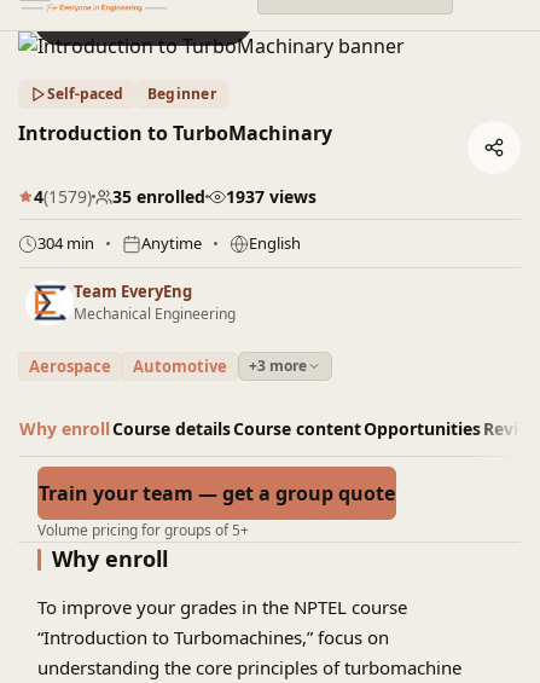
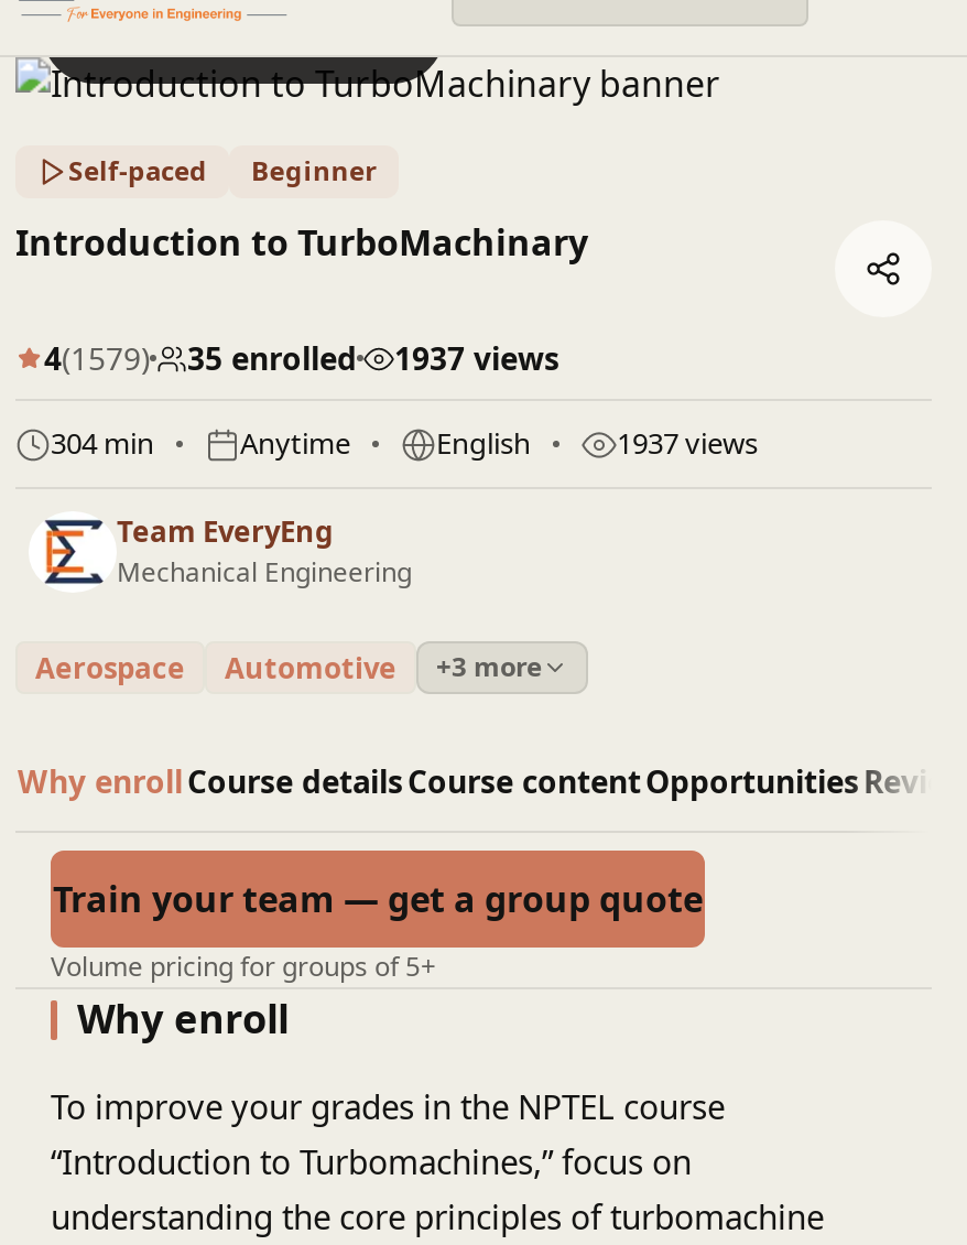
+ 1937 views
